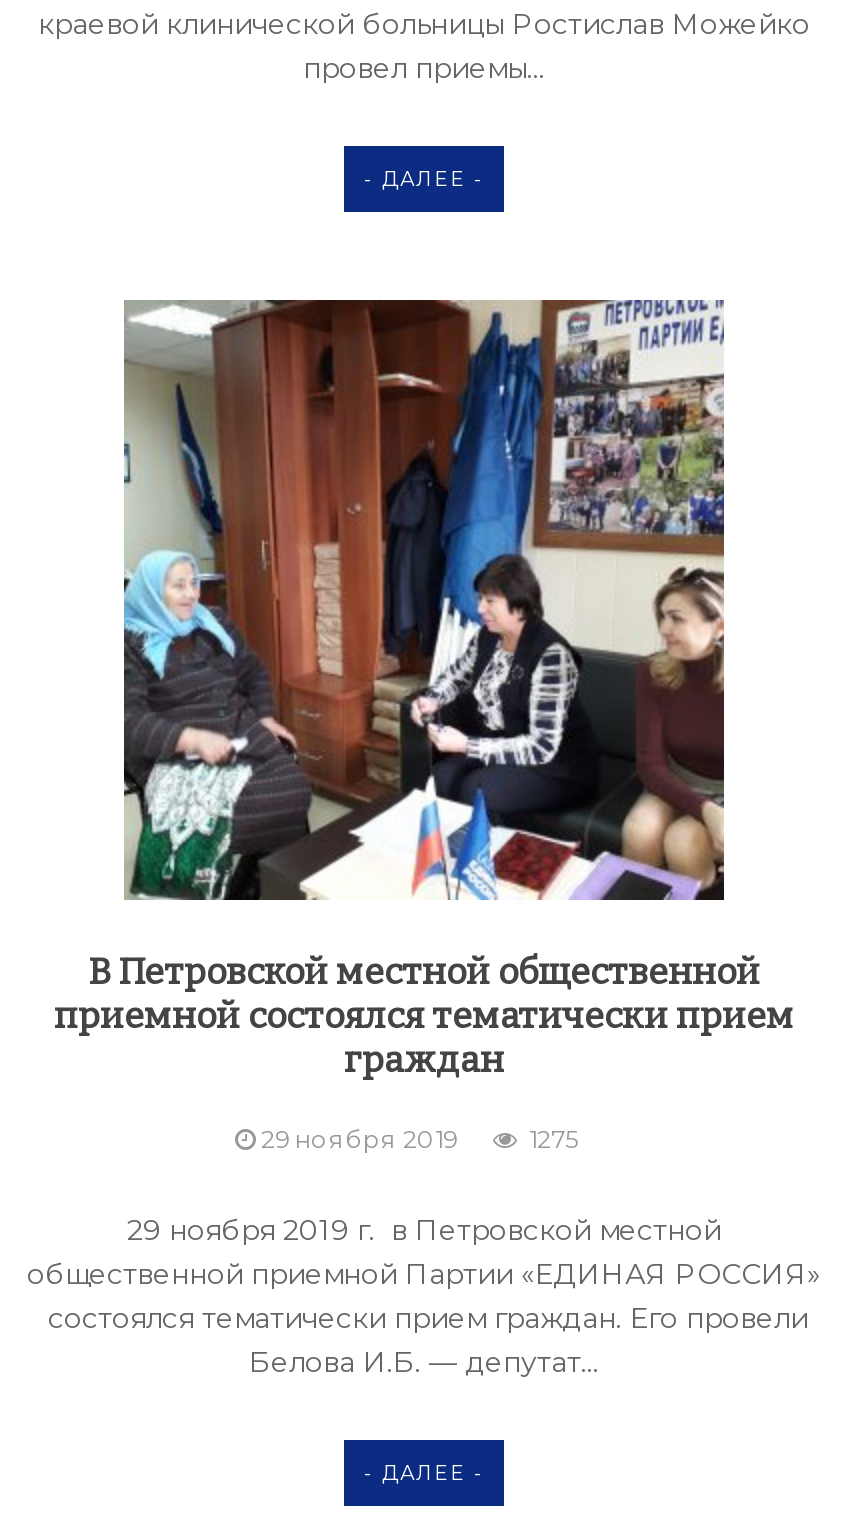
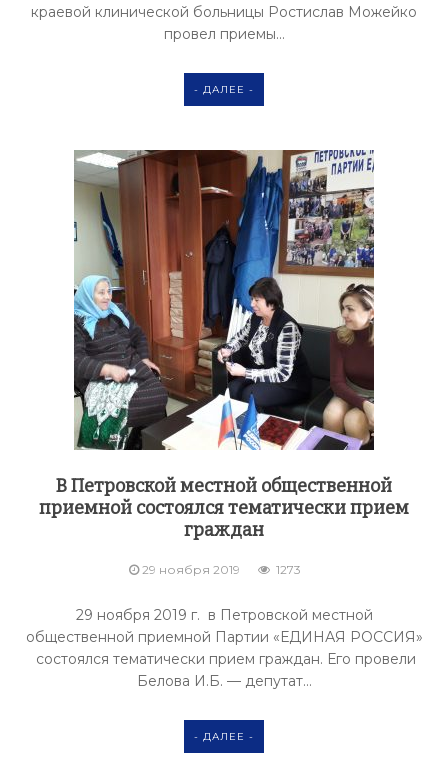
- 29 ноября 2019 1275
+ 29 ноября 2019 1273
